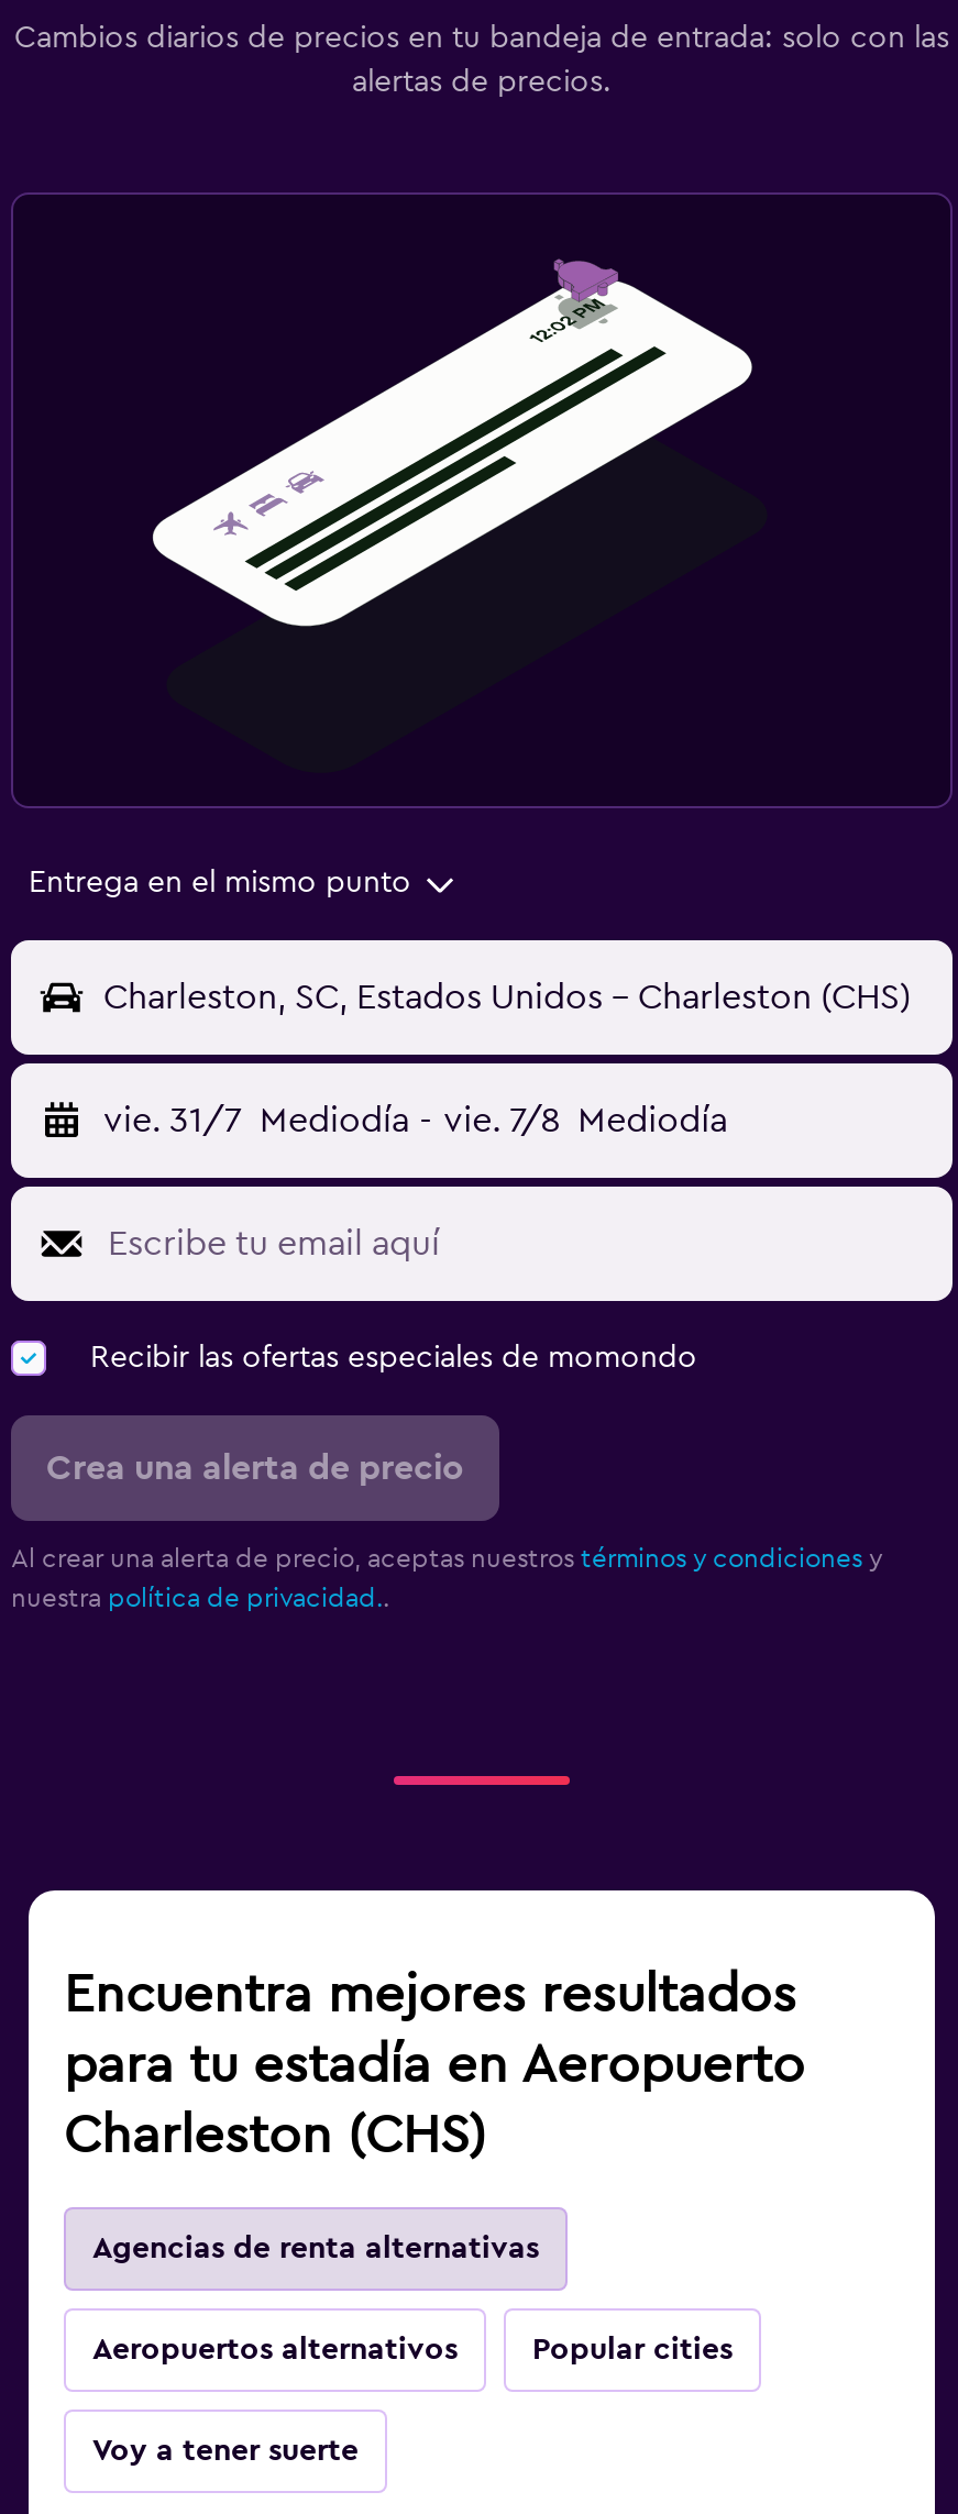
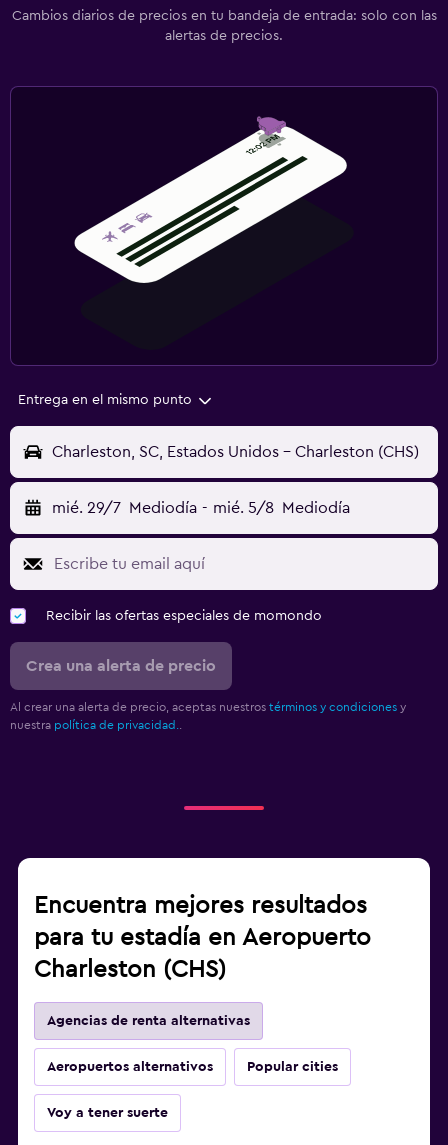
- vie. 31/7 Mediodía - vie. 7/8 Mediodía
+ mié. 29/7 Mediodía - mié. 5/8 Mediodía
